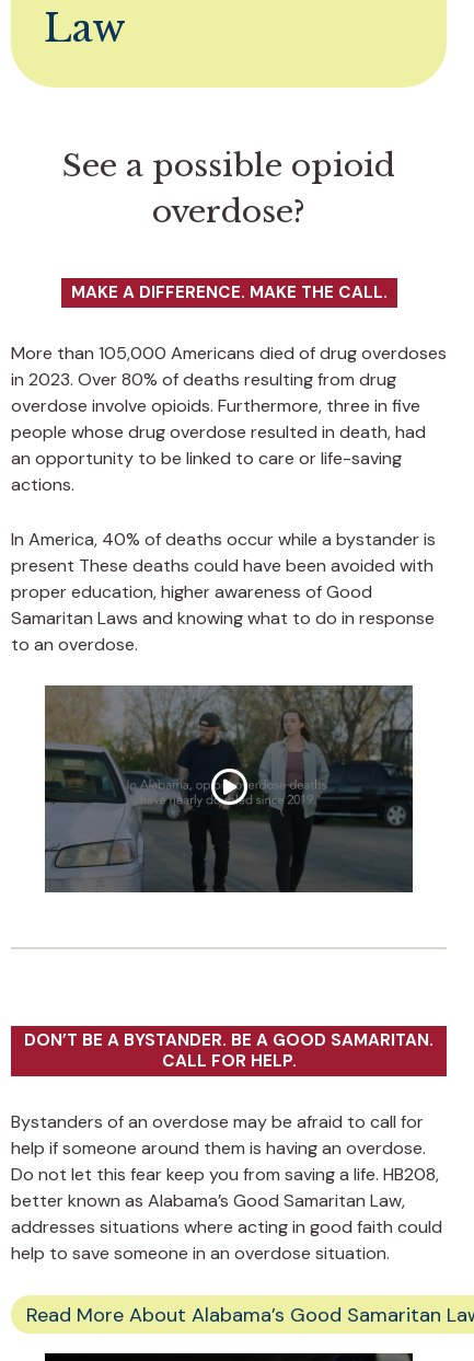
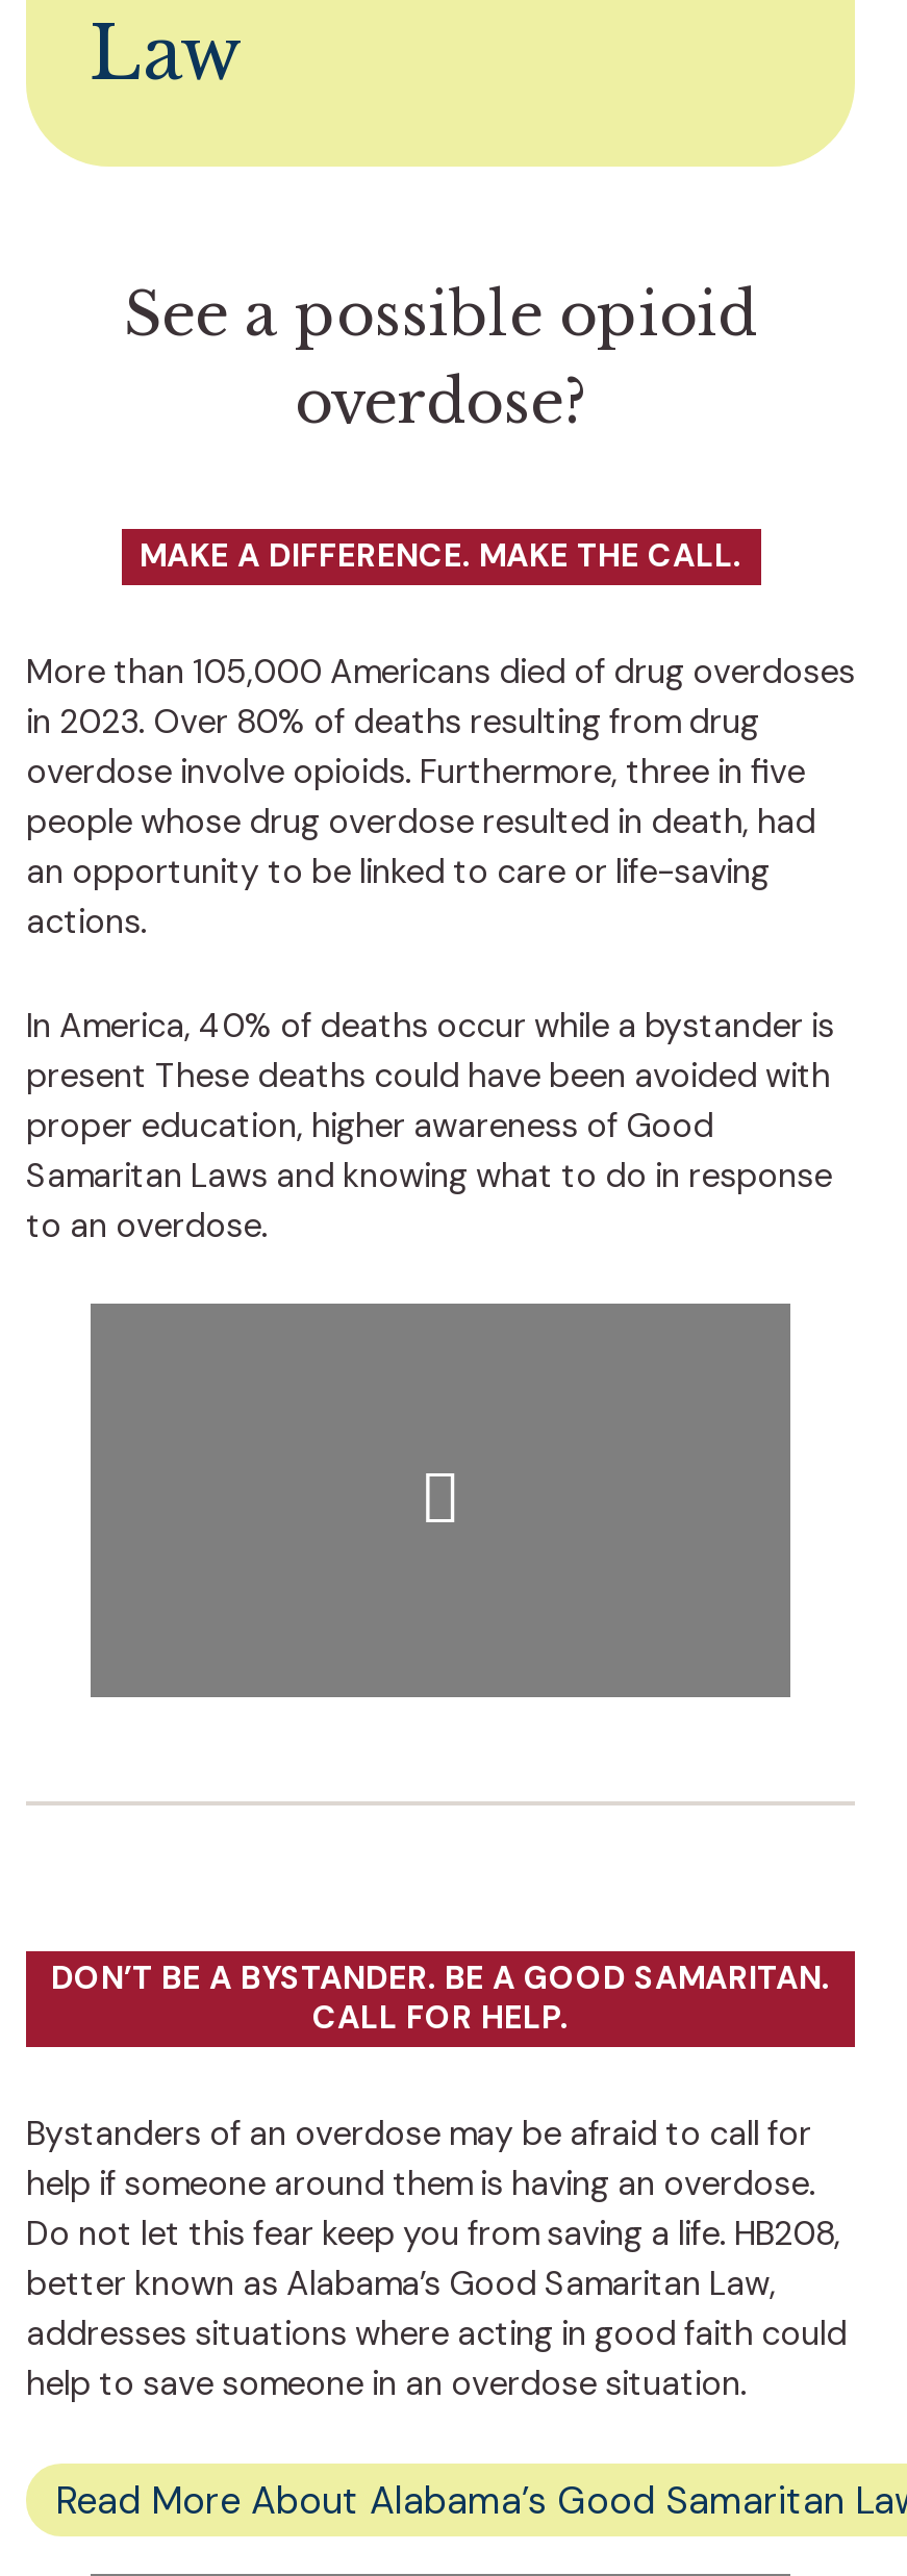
- [image]
